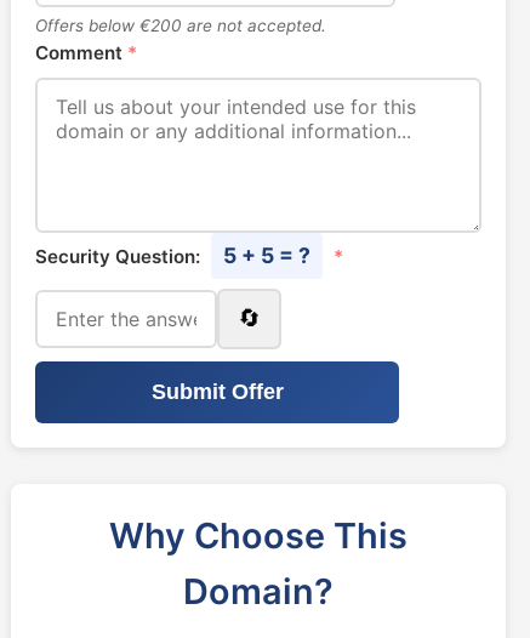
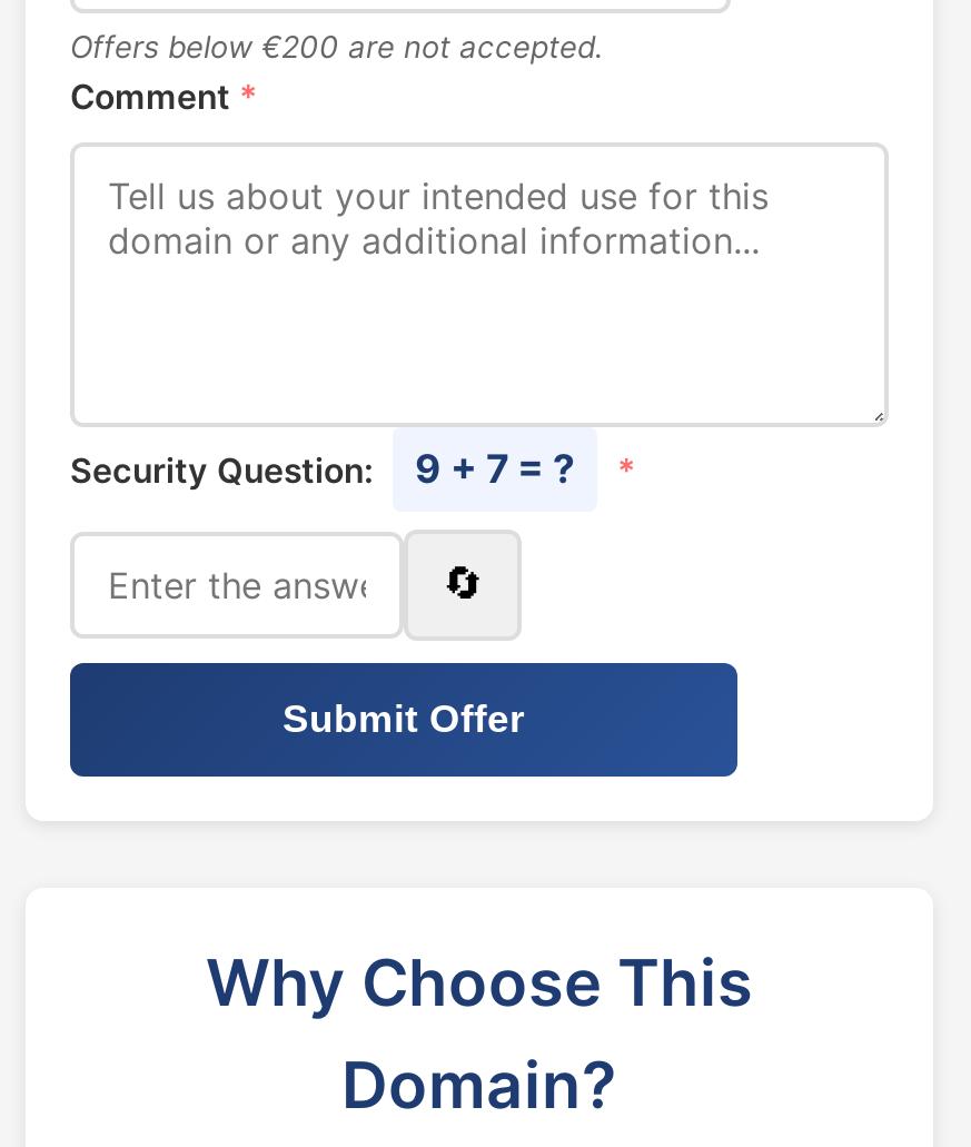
- 5 + 5 = ?
+ 9 + 7 = ?
